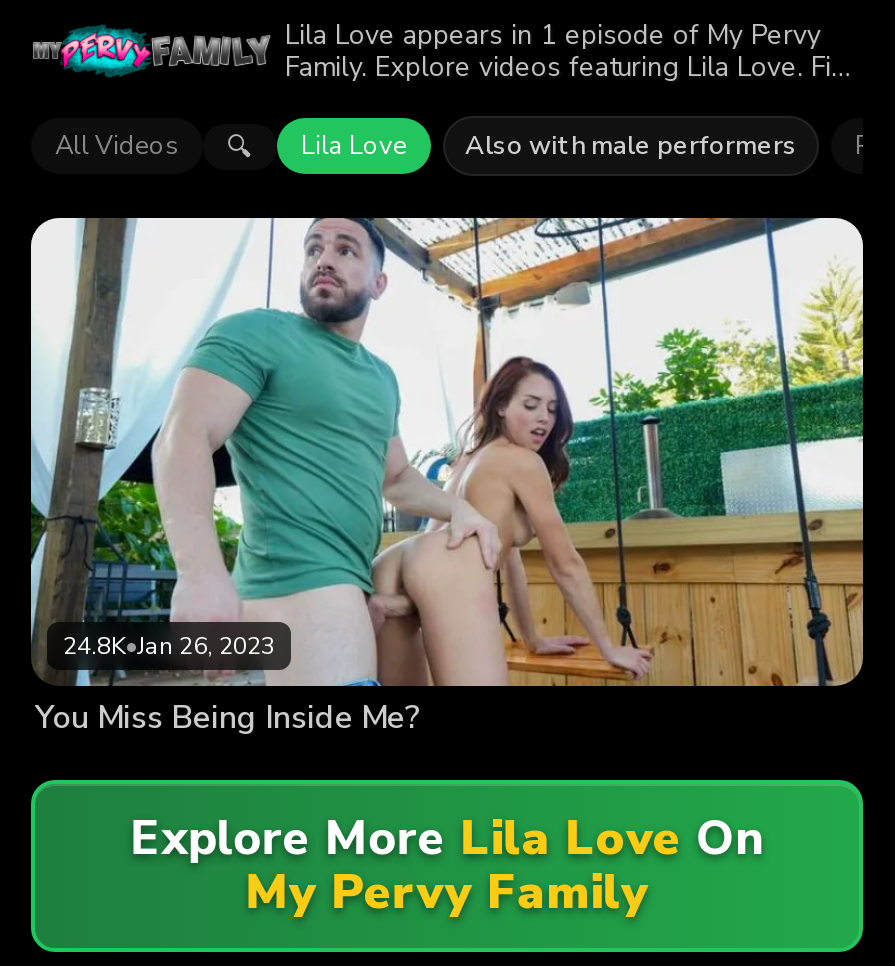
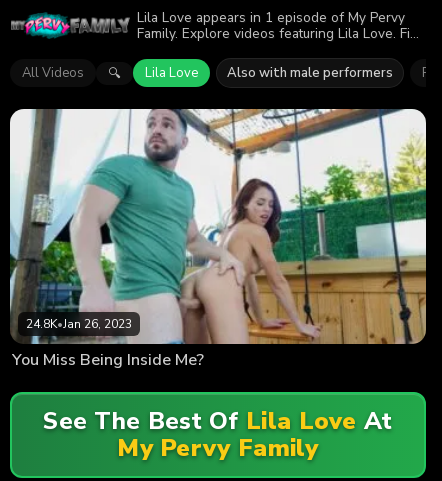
- Explore More Lila Love On
+ See The Best Of Lila Love At
